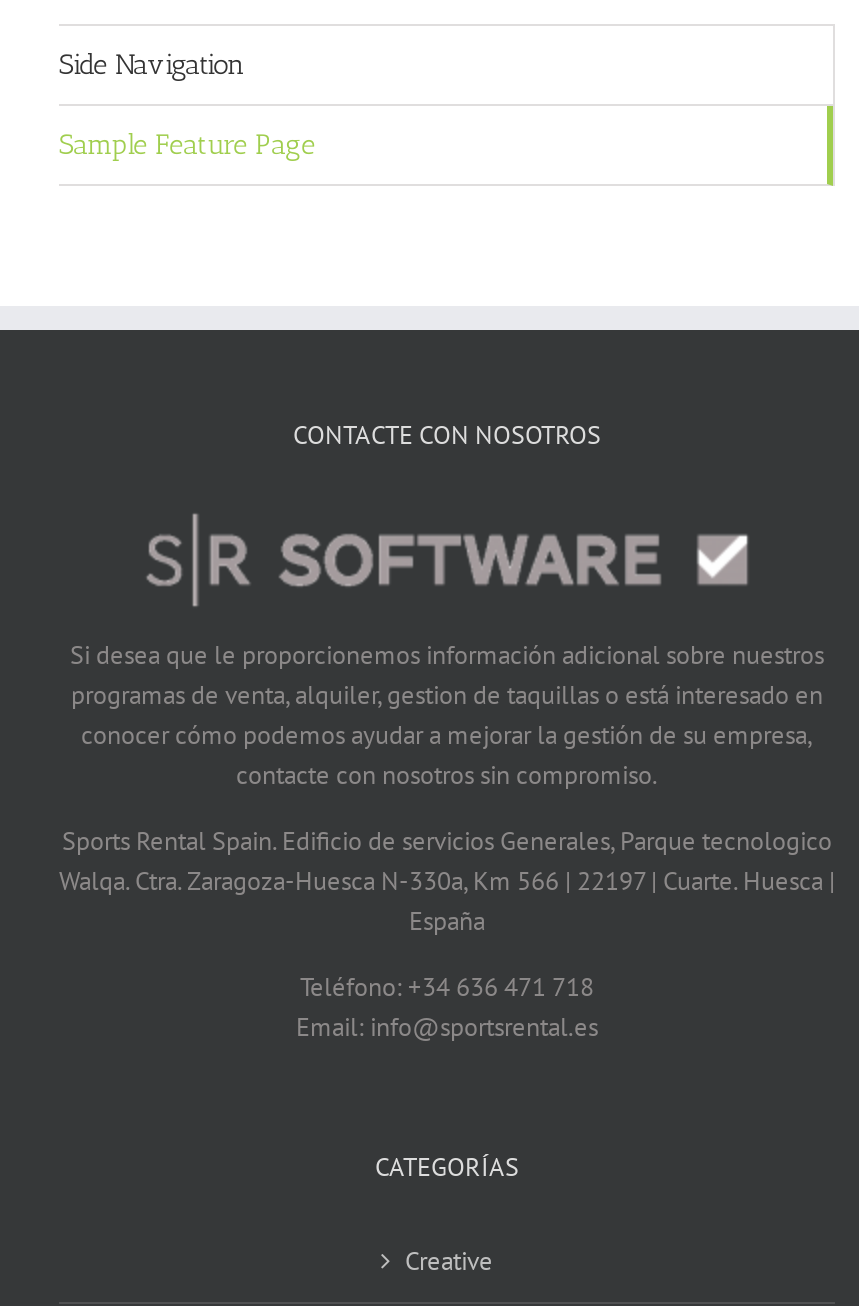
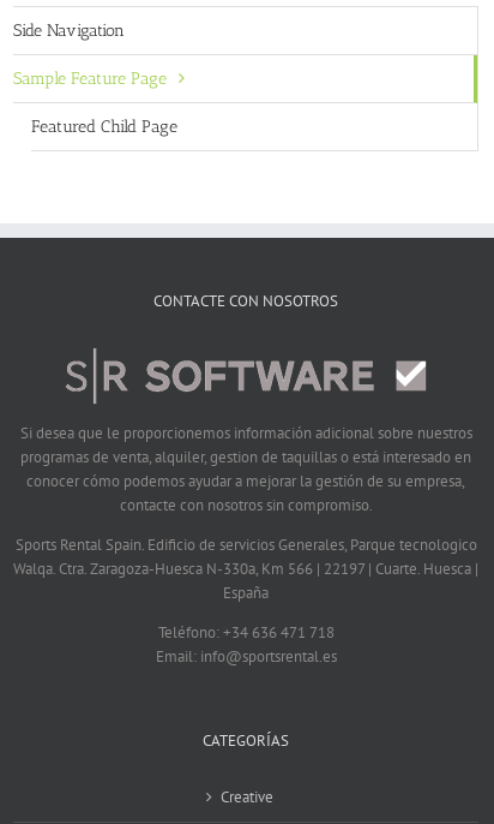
+ Featured Child Page
